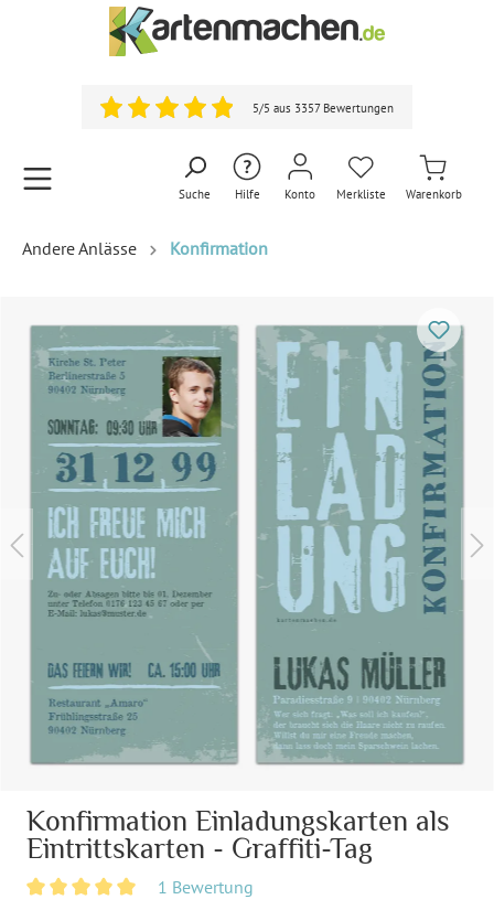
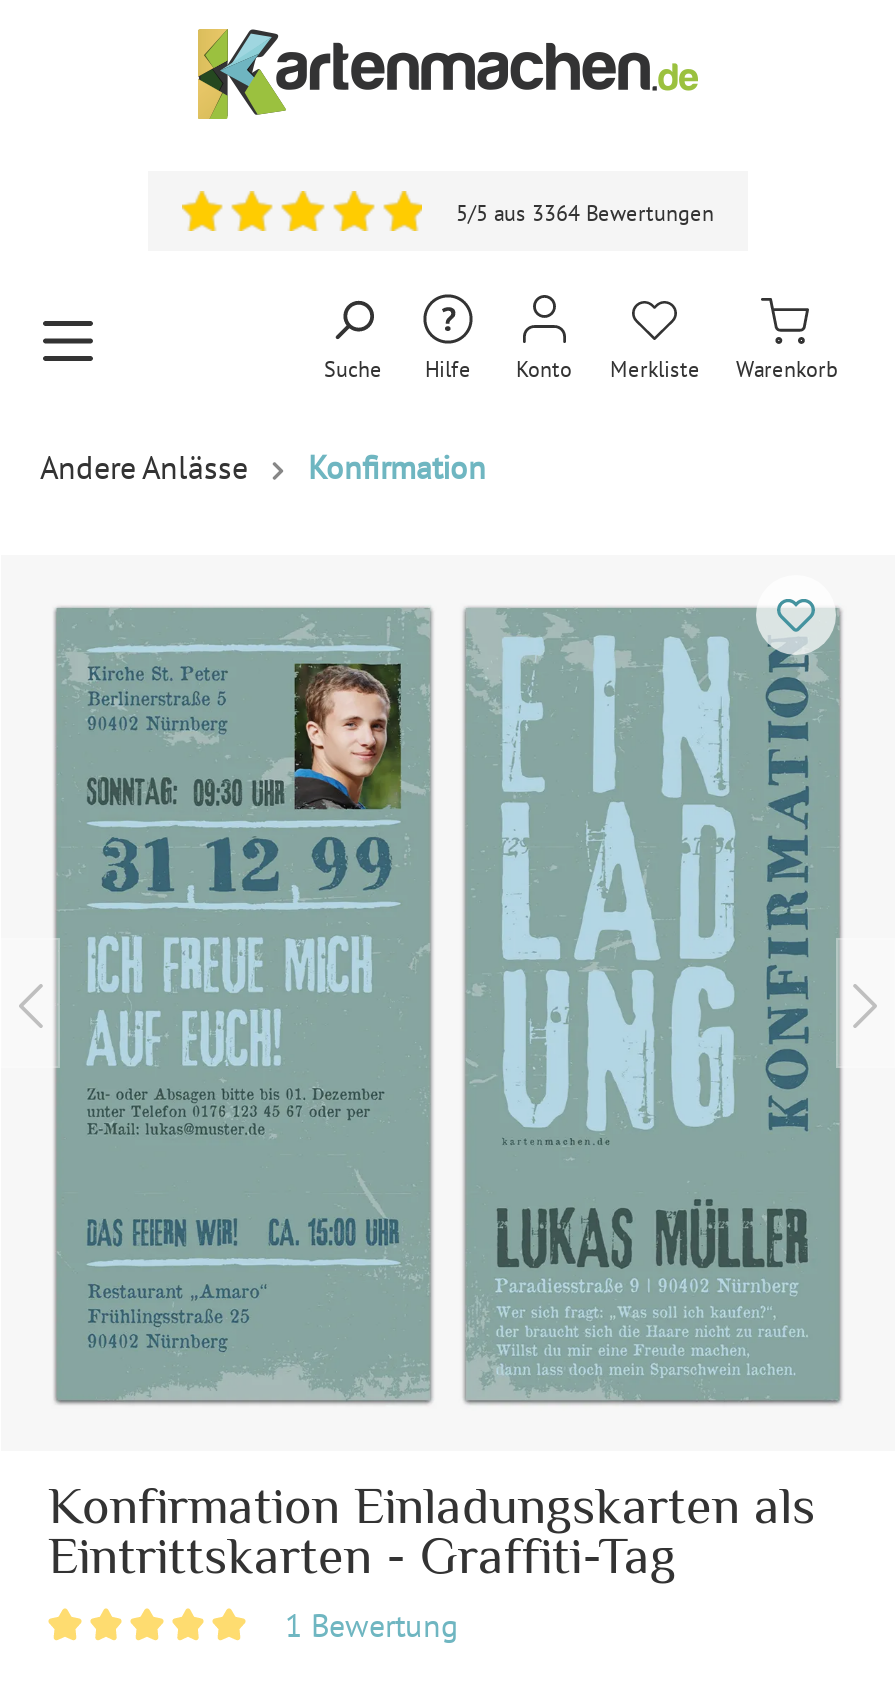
- 5/5 aus 3357 Bewertungen
+ 5/5 aus 3364 Bewertungen
